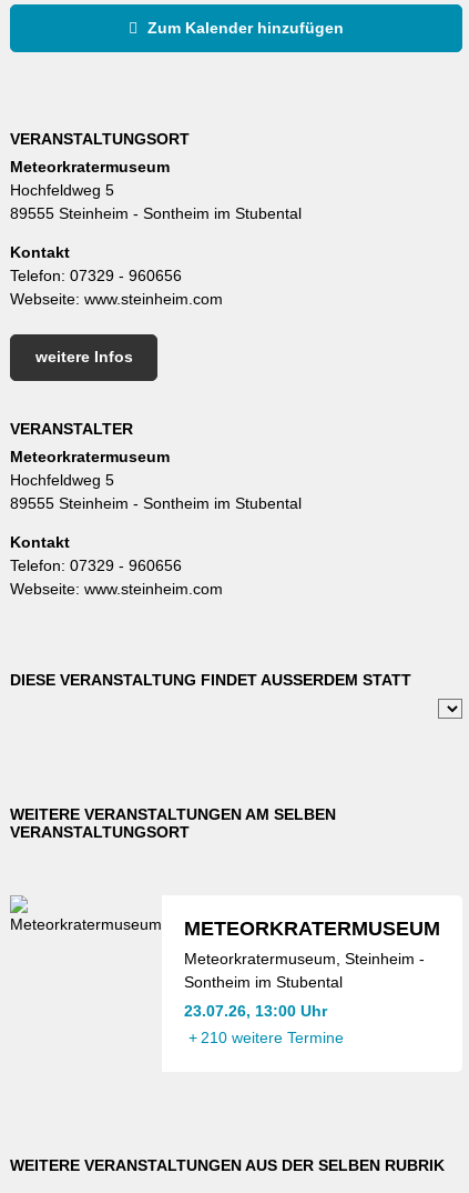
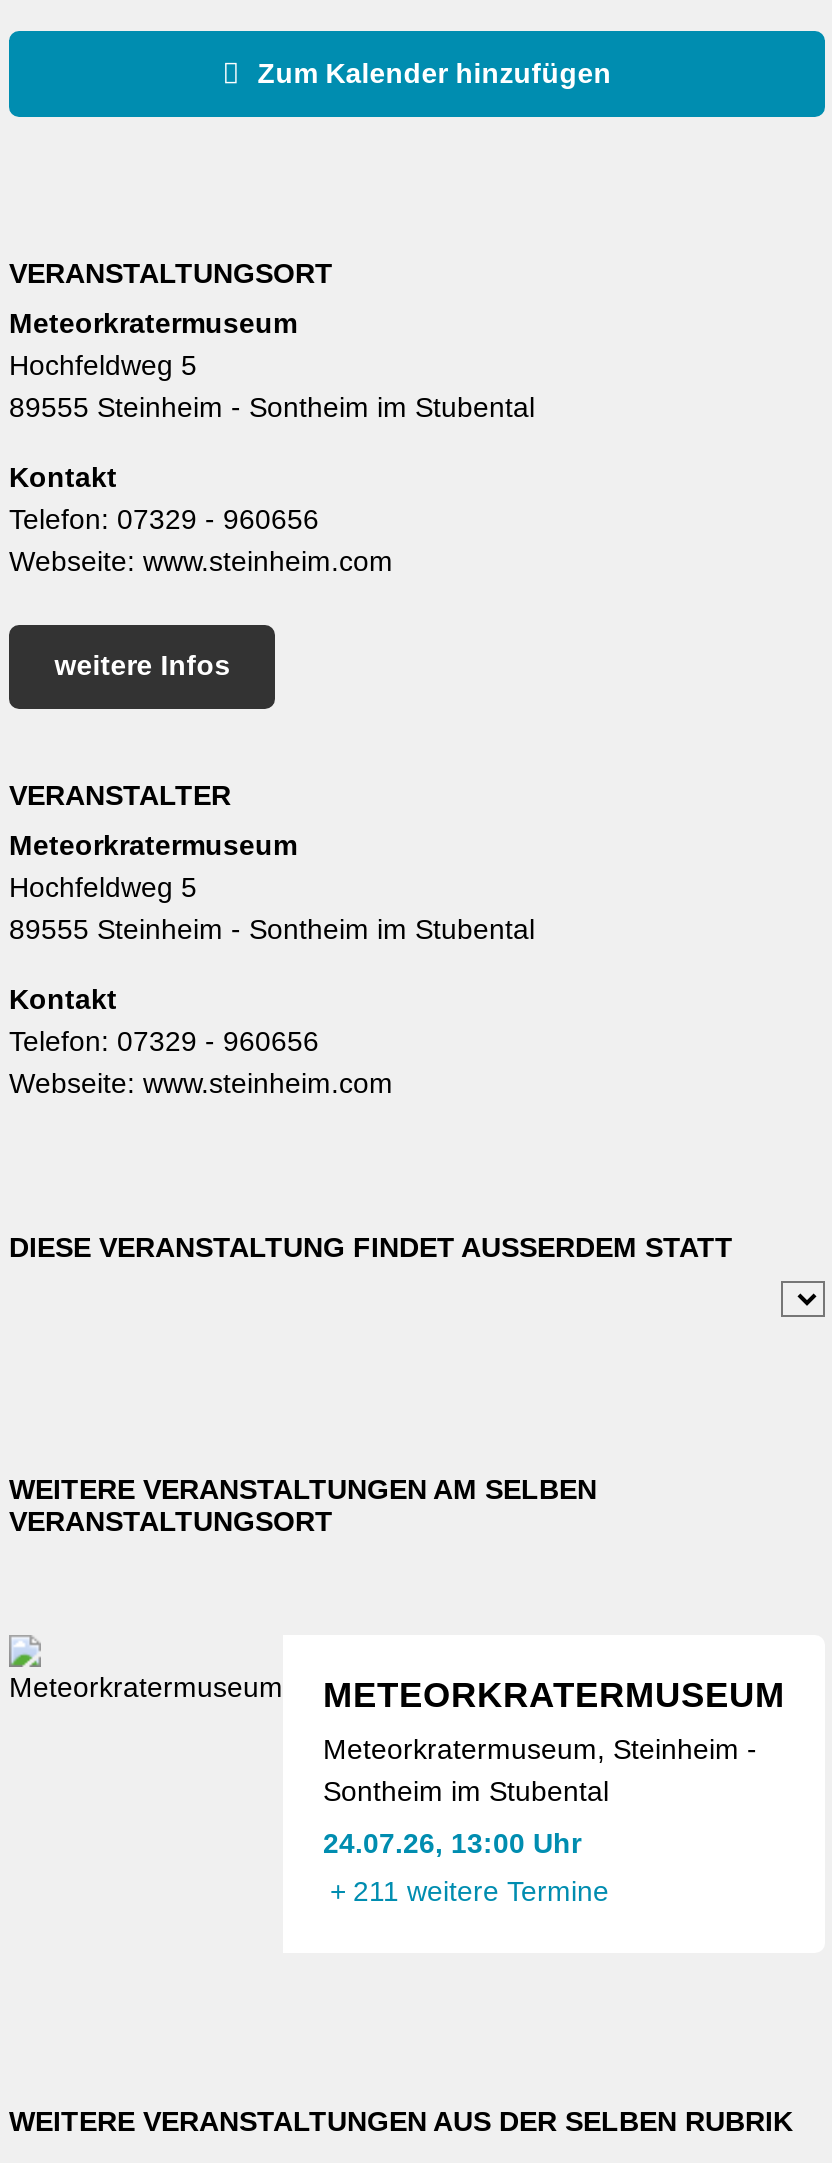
- 23.07.26, 13:00 Uhr
+ 24.07.26, 13:00 Uhr

- + 210 weitere Termine
+ + 211 weitere Termine
